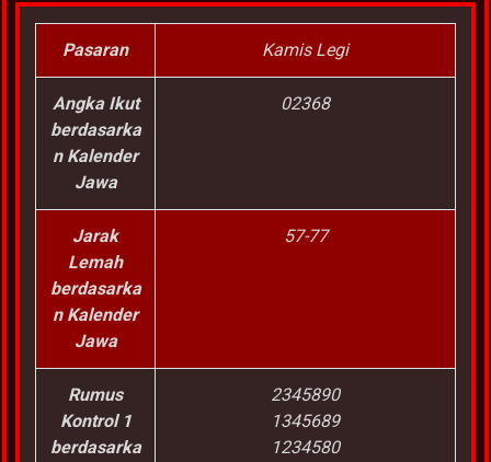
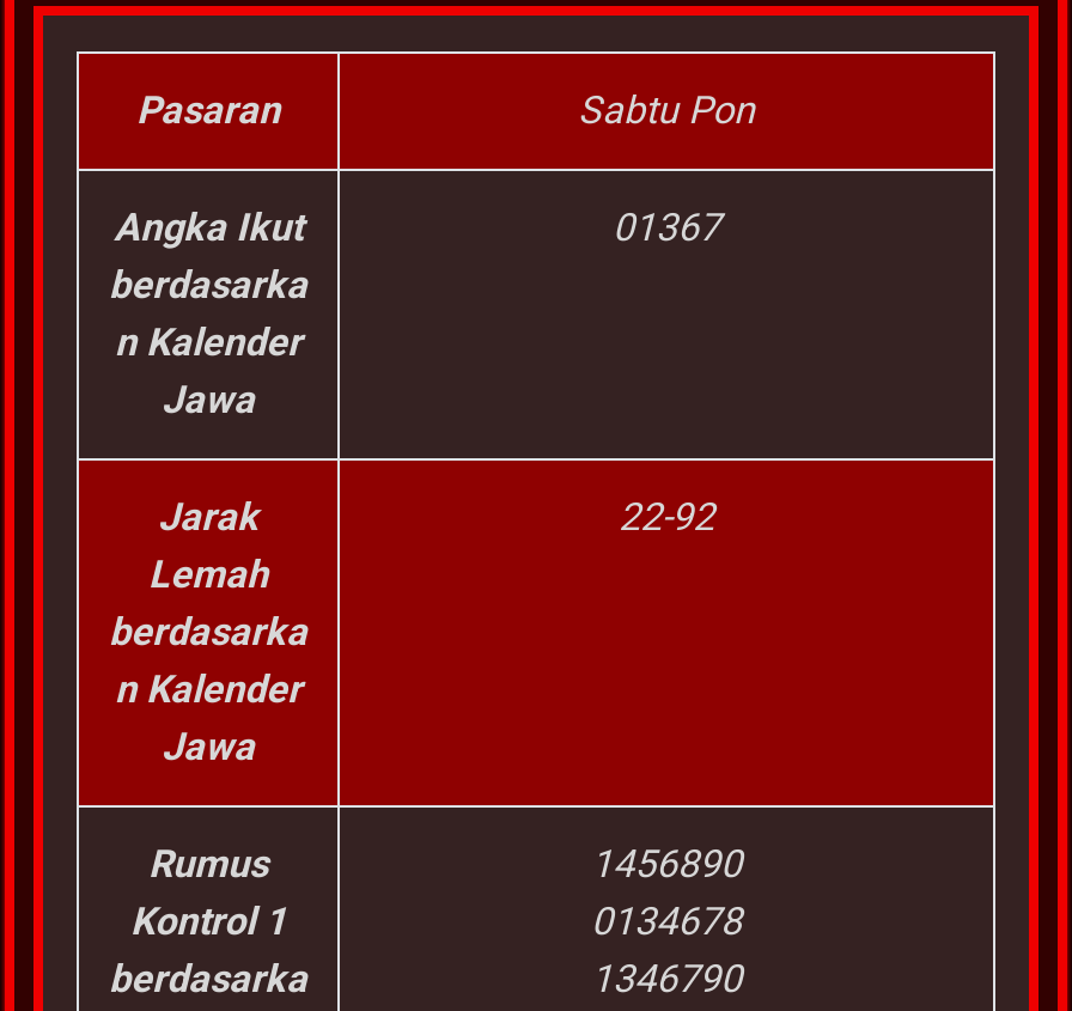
- Kamis Legi
+ Sabtu Pon

- 02368
+ 01367

- 57-77
+ 22-92

- 2345890
+ 1456890

- 1345689
+ 0134678

- 1234580
+ 1346790
